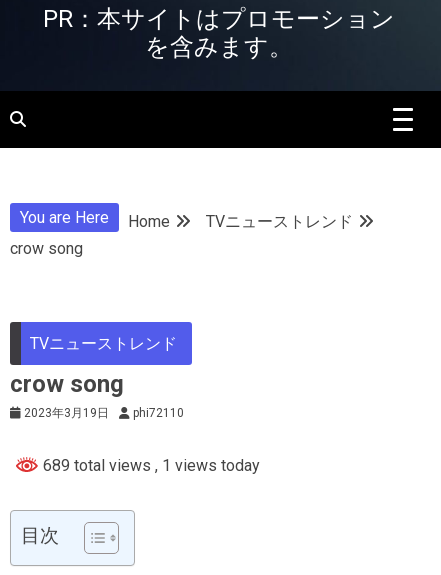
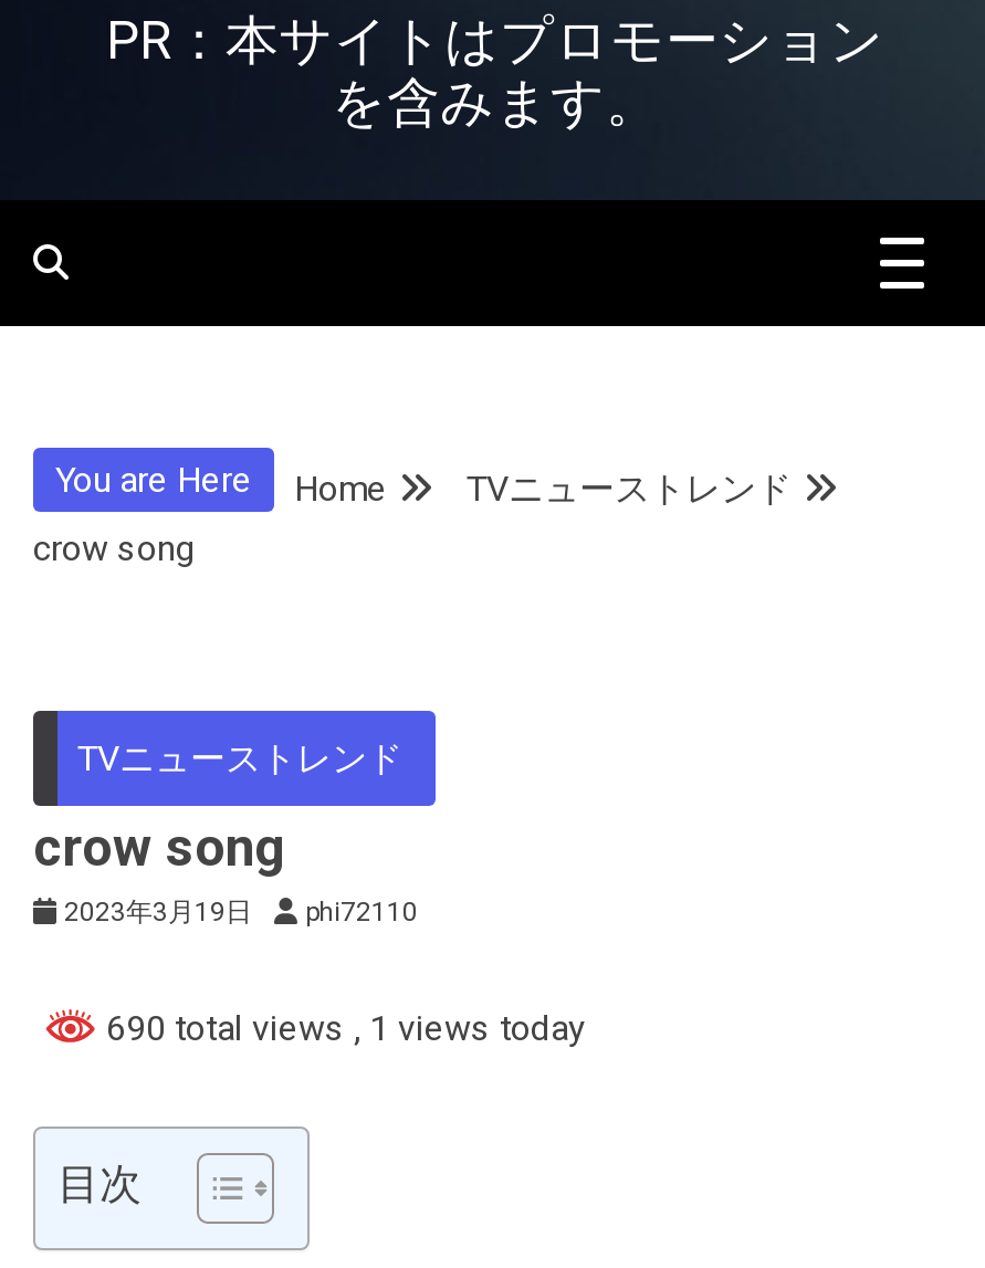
- 689 total views, 1 views today
+ 690 total views, 1 views today
